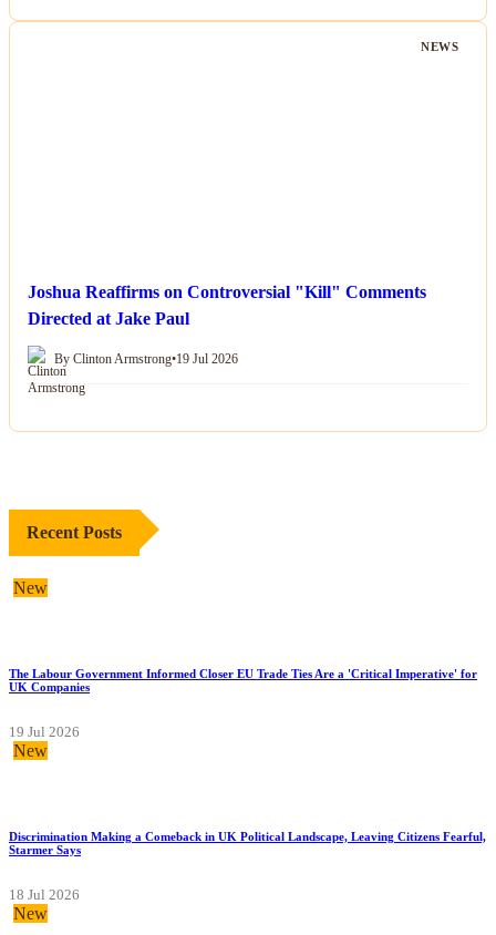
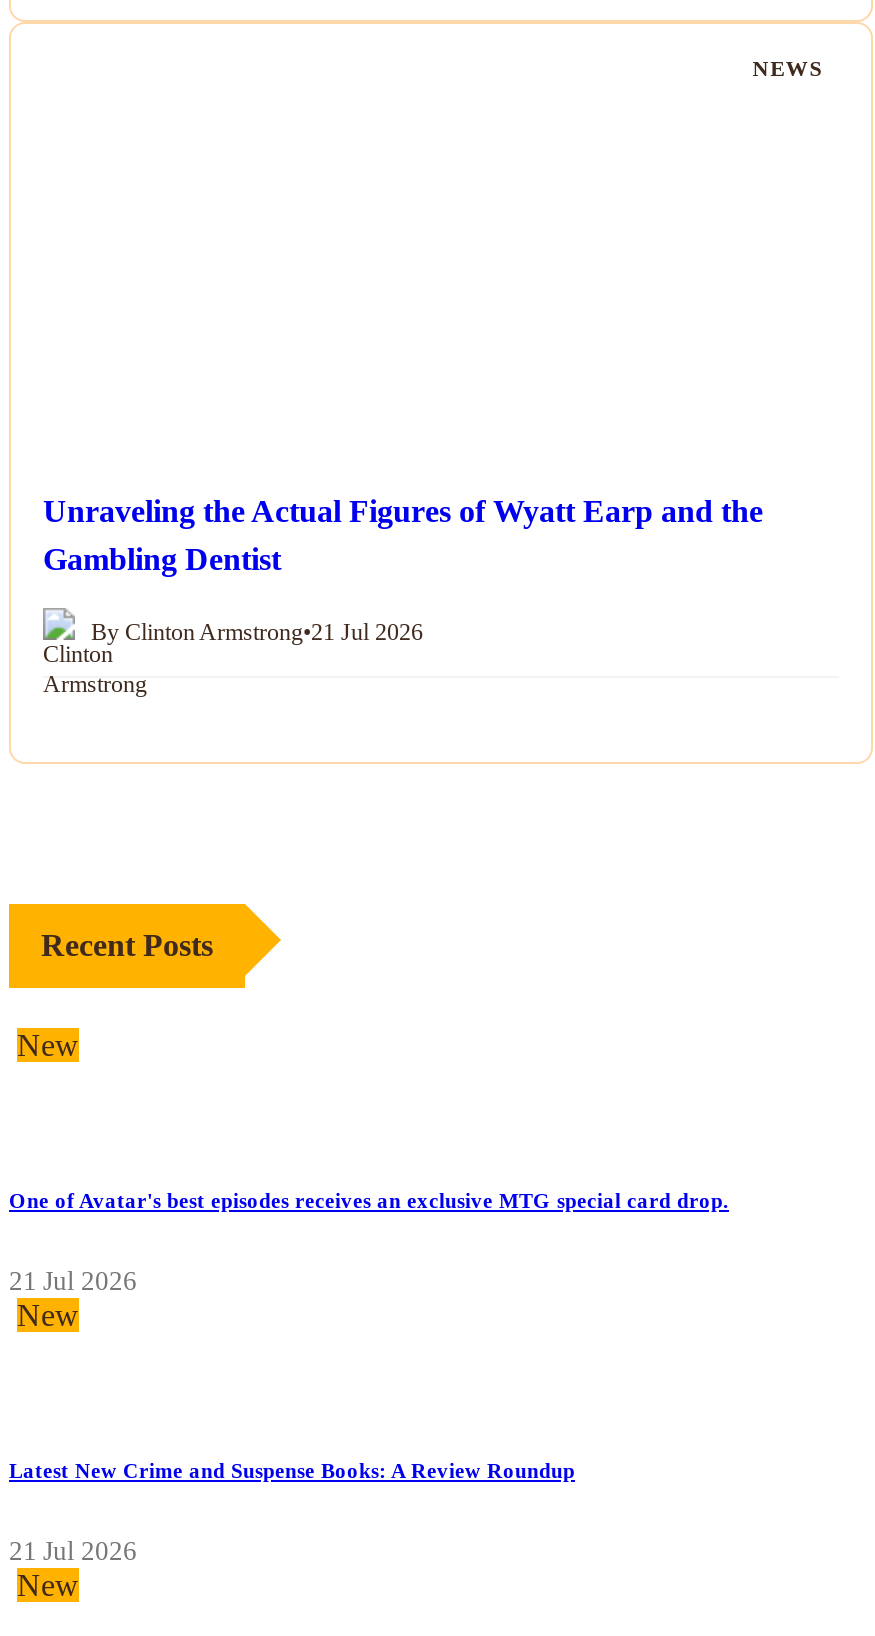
- Joshua Reaffirms on Controversial "Kill" Comments
- Directed at Jake Paul
+ Unraveling the Actual Figures of Wyatt Earp and the
+ Gambling Dentist

- By Clinton Armstrong•19 Jul 2026
+ By Clinton Armstrong•21 Jul 2026

- The Labour Government Informed Closer EU Trade Ties Are a 'Critical Imperative' for
- UK Companies
+ One of Avatar's best episodes receives an exclusive MTG special card drop.

- 19 Jul 2026
+ 21 Jul 2026

- Discrimination Making a Comeback in UK Political Landscape, Leaving Citizens Fearful,
- Starmer Says
+ Latest New Crime and Suspense Books: A Review Roundup

- 18 Jul 2026
+ 21 Jul 2026
